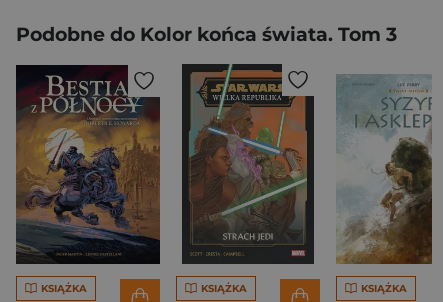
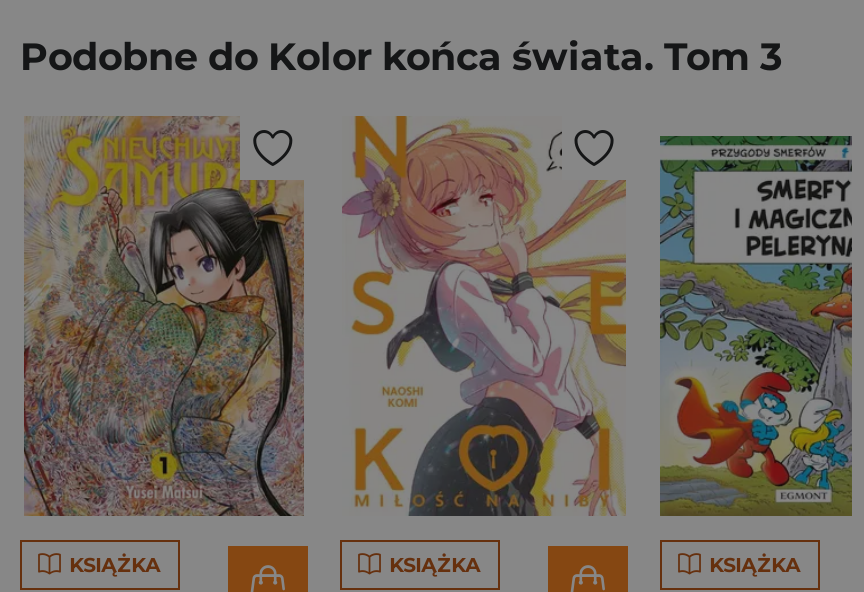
- [image]
+ [image]

- [image]
+ [image]

- [image]
+ [image]
